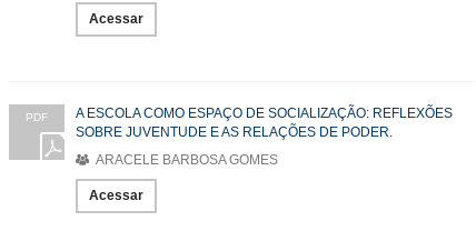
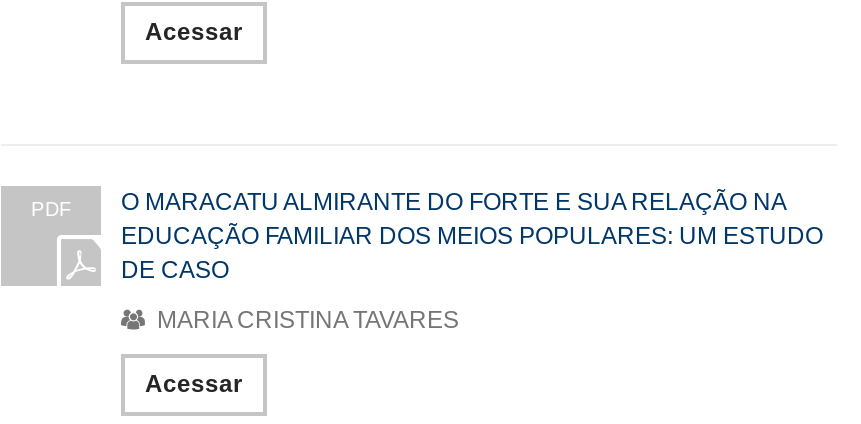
- A ESCOLA COMO ESPAÇO DE SOCIALIZAÇÃO: REFLEXÕES
- SOBRE JUVENTUDE E AS RELAÇÕES DE PODER.
+ O MARACATU ALMIRANTE DO FORTE E SUA RELAÇÃO NA
+ EDUCAÇÃO FAMILIAR DOS MEIOS POPULARES: UM ESTUDO
+ DE CASO

- ARACELE BARBOSA GOMES
+ MARIA CRISTINA TAVARES
